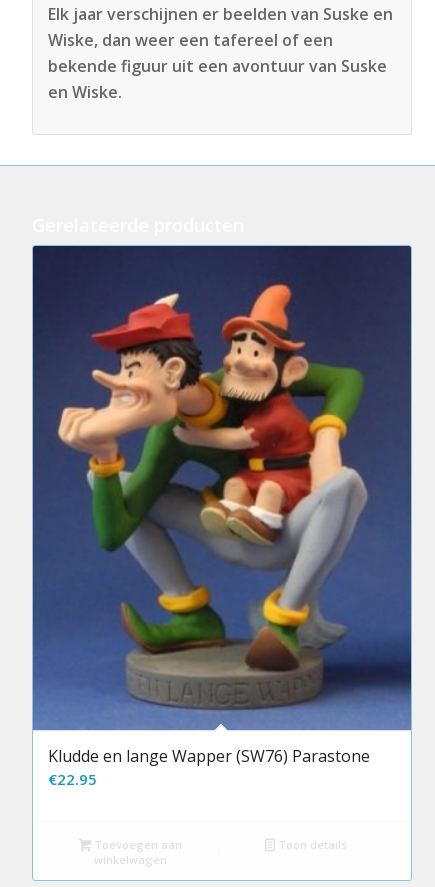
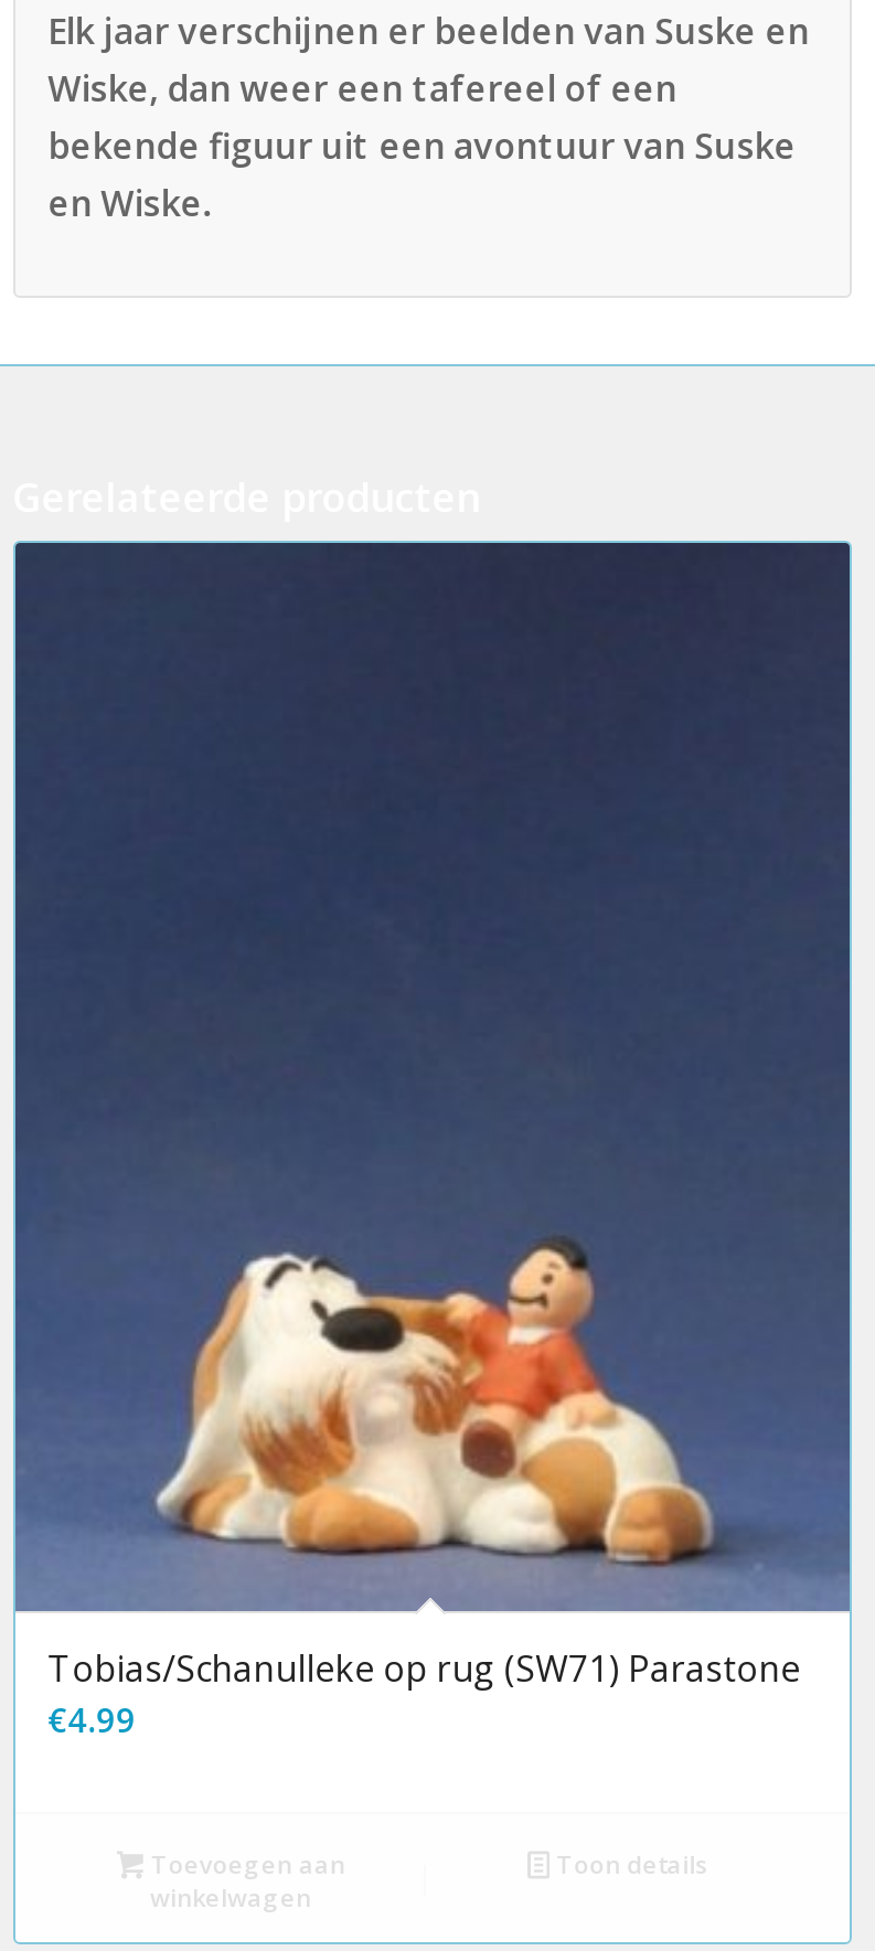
- [image]
- Kludde en lange Wapper (SW76) Parastone
- €22.95
+ [image]
+ Tobias/Schanulleke op rug (SW71) Parastone
+ €4.99
